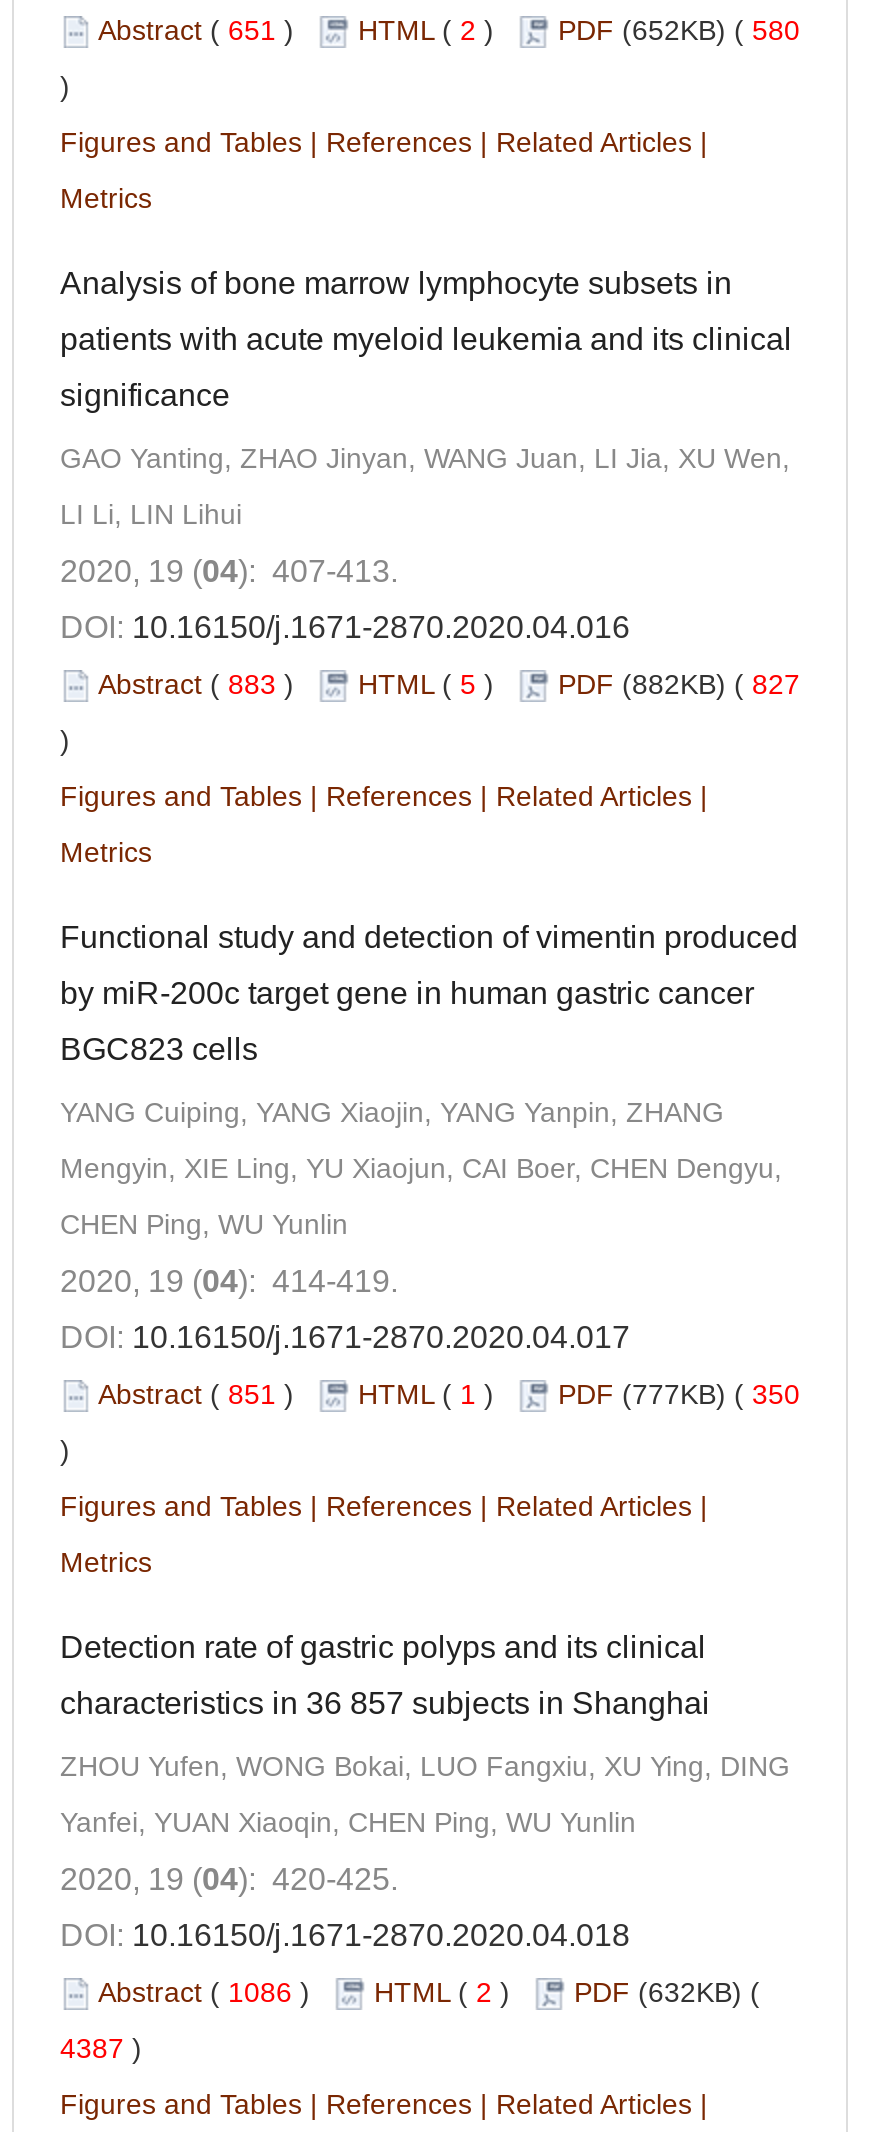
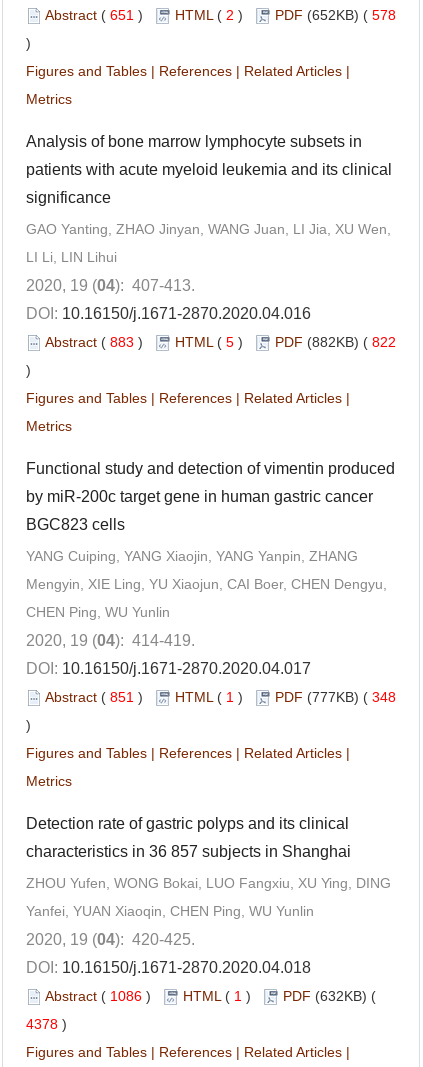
- Abstract (651) HTML (2) PDF (652KB) (580
+ Abstract (651) HTML (2) PDF (652KB) (578

- Abstract (883) HTML (5) PDF (882KB) (827
+ Abstract (883) HTML (5) PDF (882KB) (822

- Abstract (851) HTML (1) PDF (777KB) (350
+ Abstract (851) HTML (1) PDF (777KB) (348

- Abstract (1086) HTML (2) PDF (632KB) (
+ Abstract (1086) HTML (1) PDF (632KB) (

- 4387)
+ 4378)
